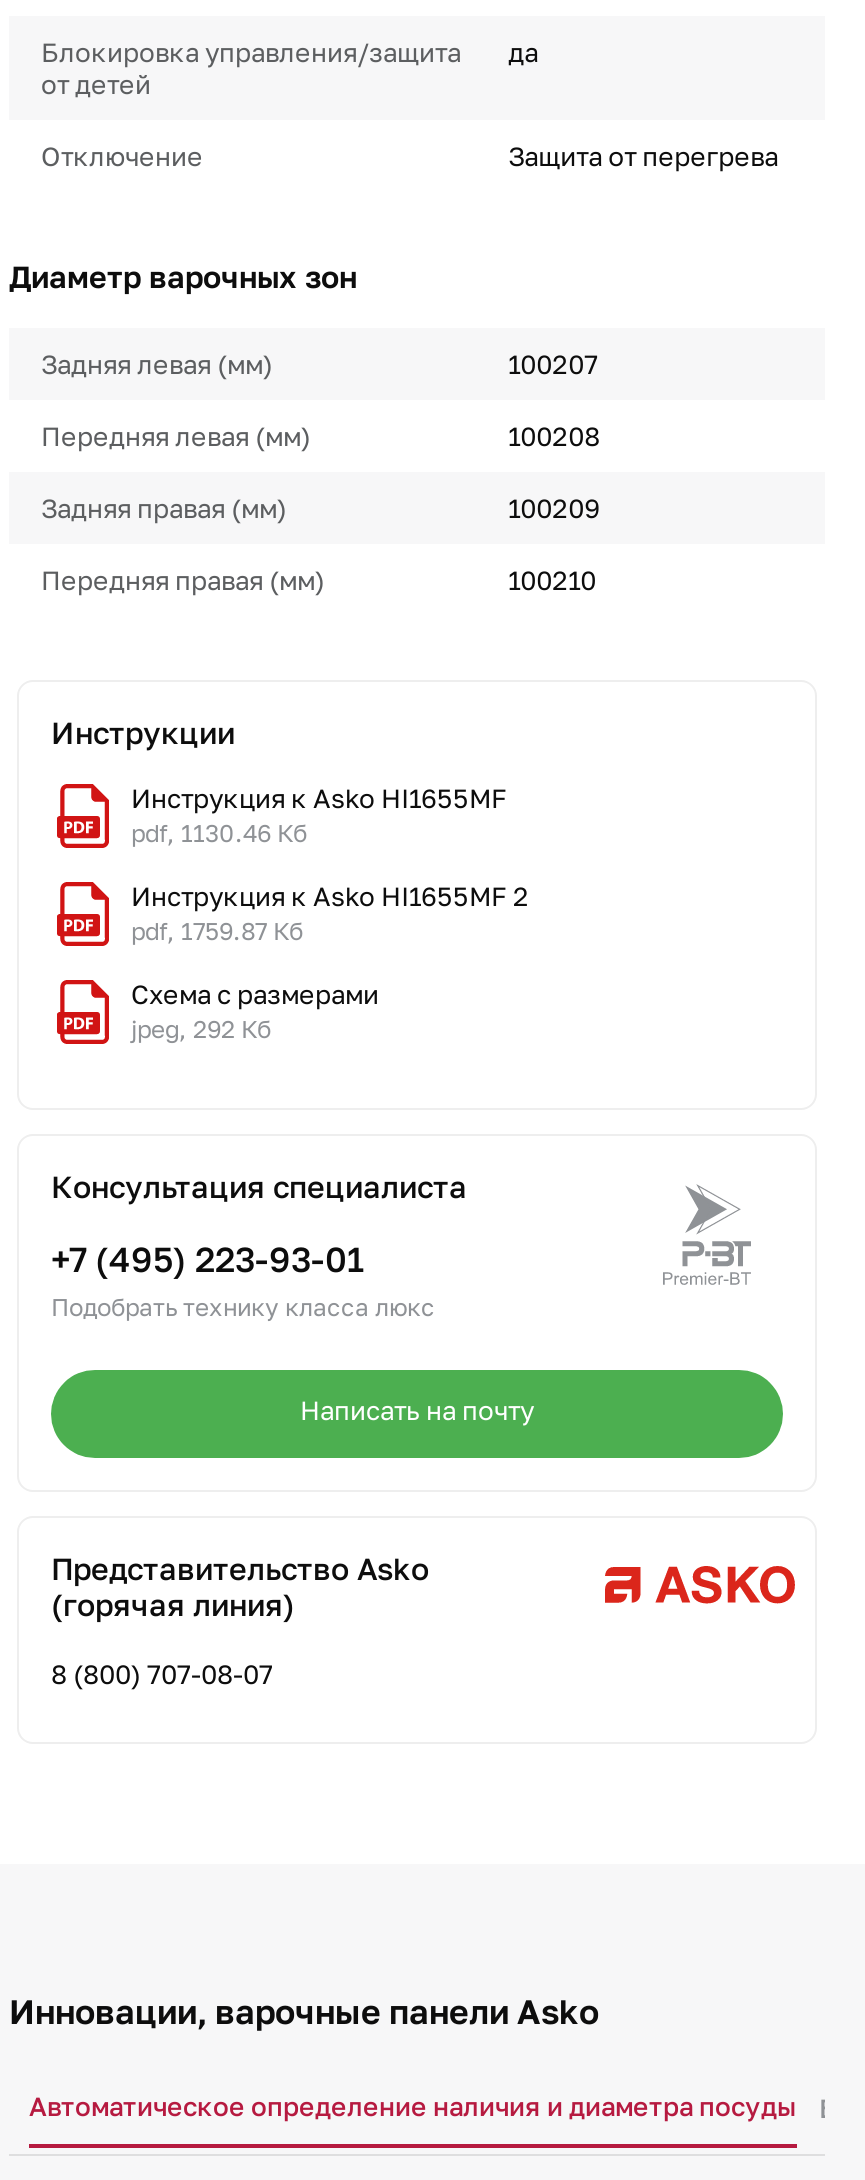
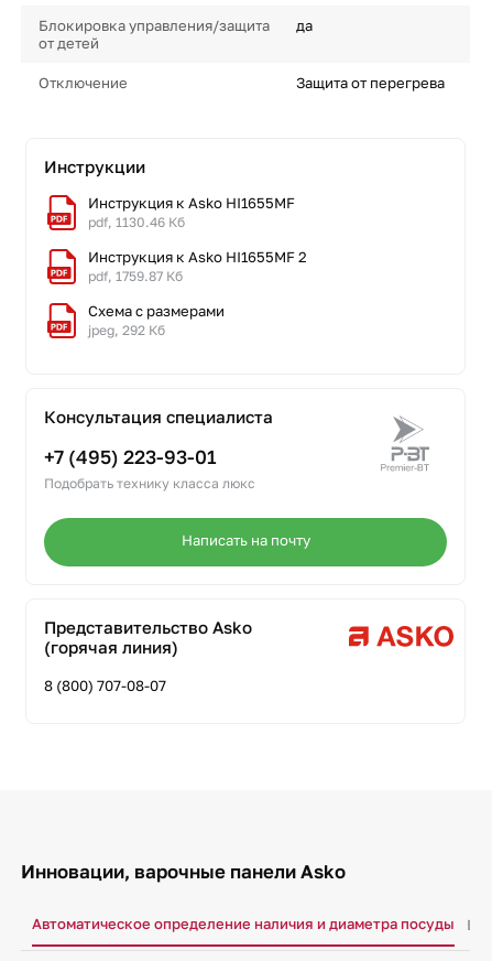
- Диаметр варочных зон
- Задняя левая (мм)
- 100207
- Передняя левая (мм)
- 100208
- Задняя правая (мм)
- 100209
- Передняя правая (мм)
- 100210
